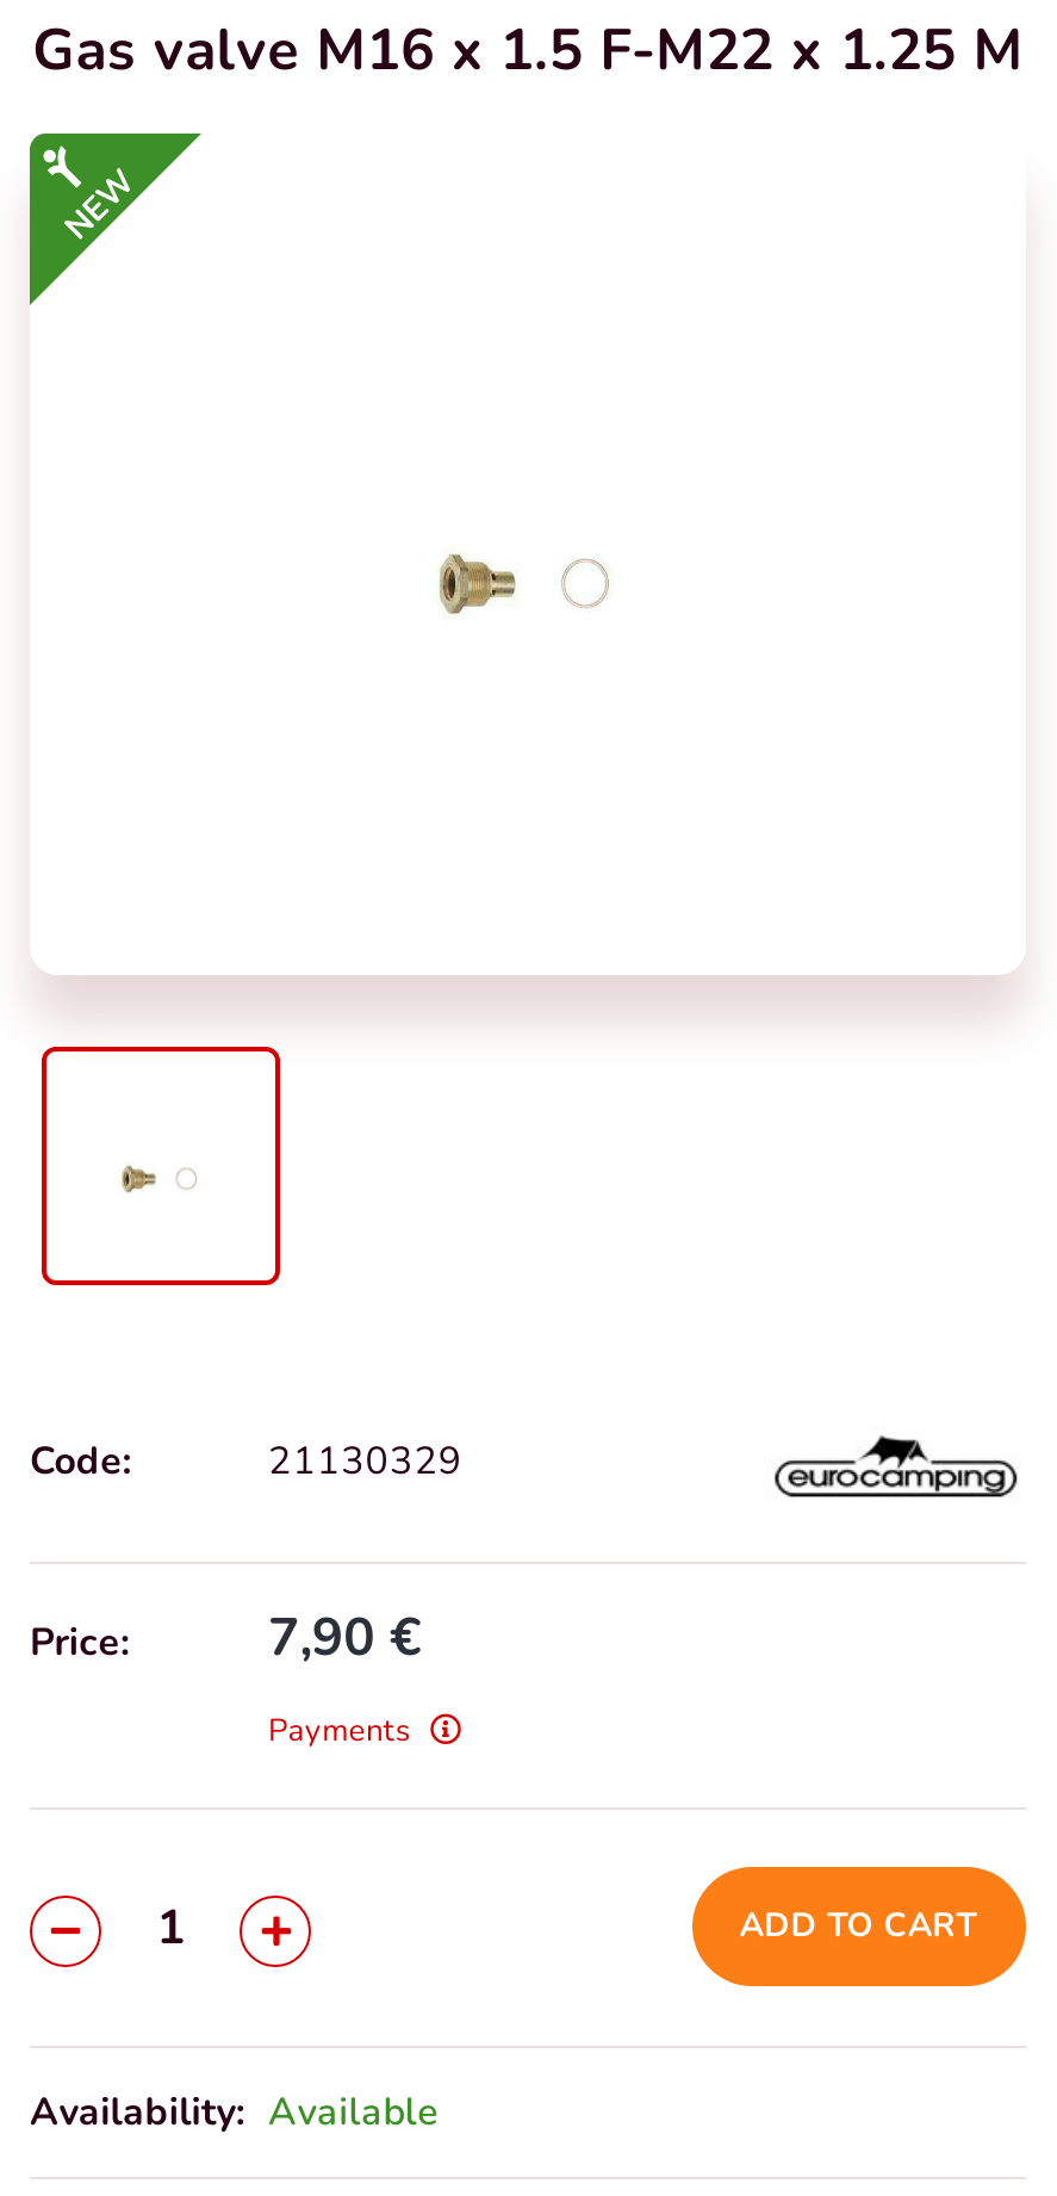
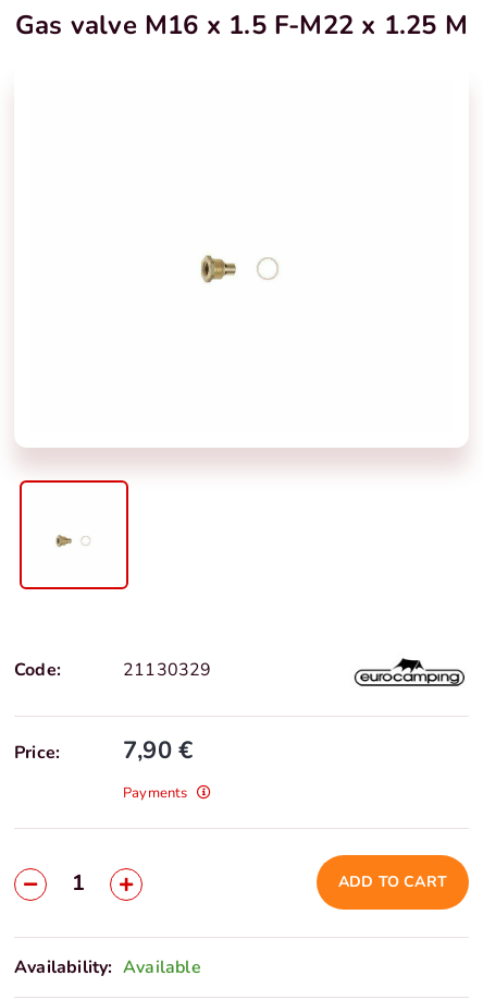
- [image]
